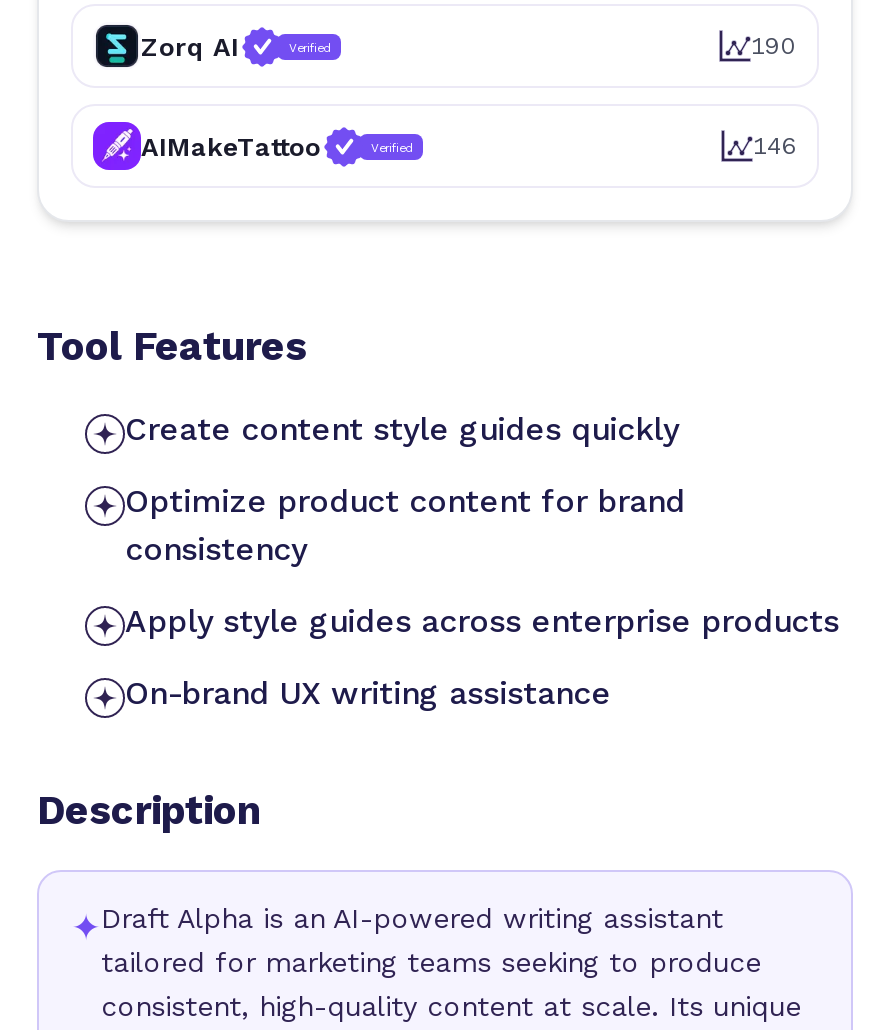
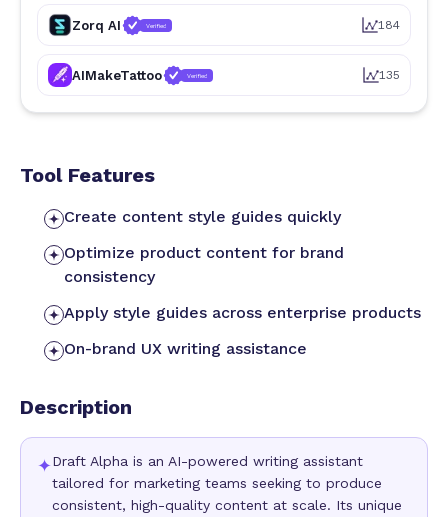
- 190
+ 184

- 146
+ 135
